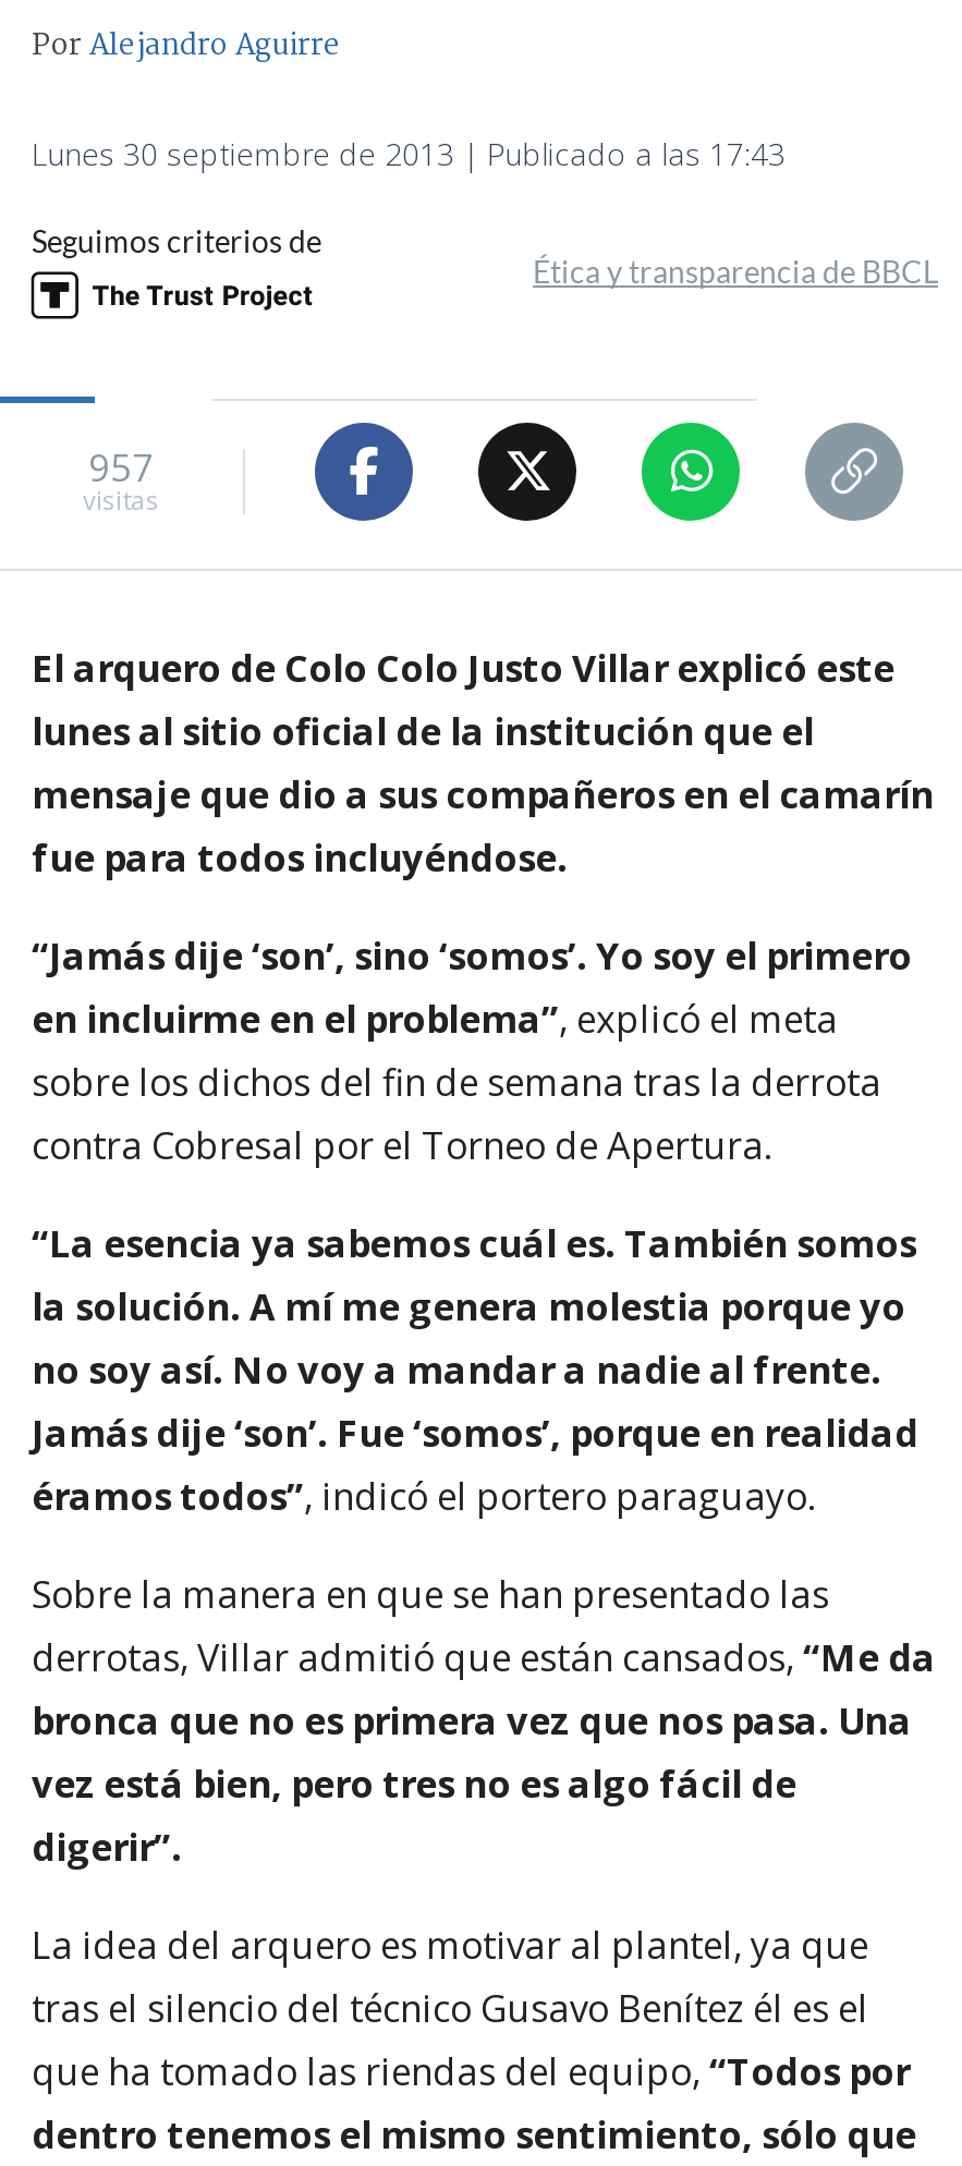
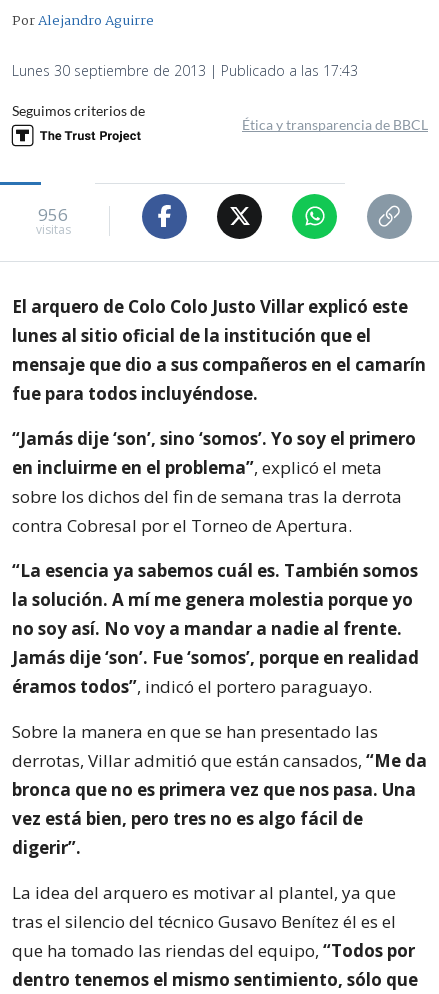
- 957
+ 956
